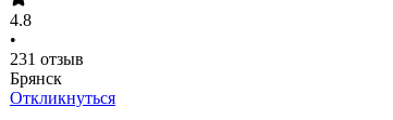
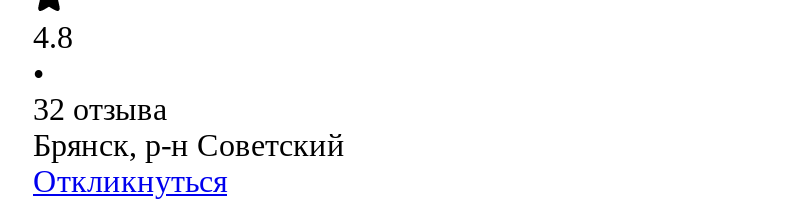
- 231 отзыв
- Брянск
+ 32 отзыва
+ Брянск, р-н Советский
